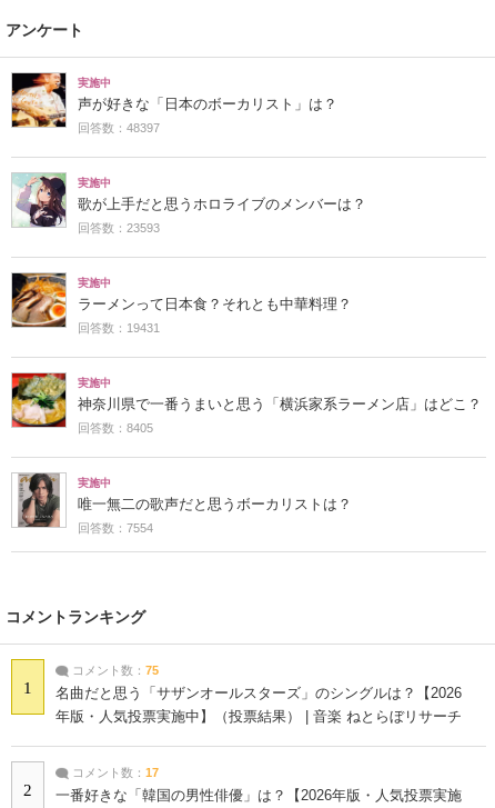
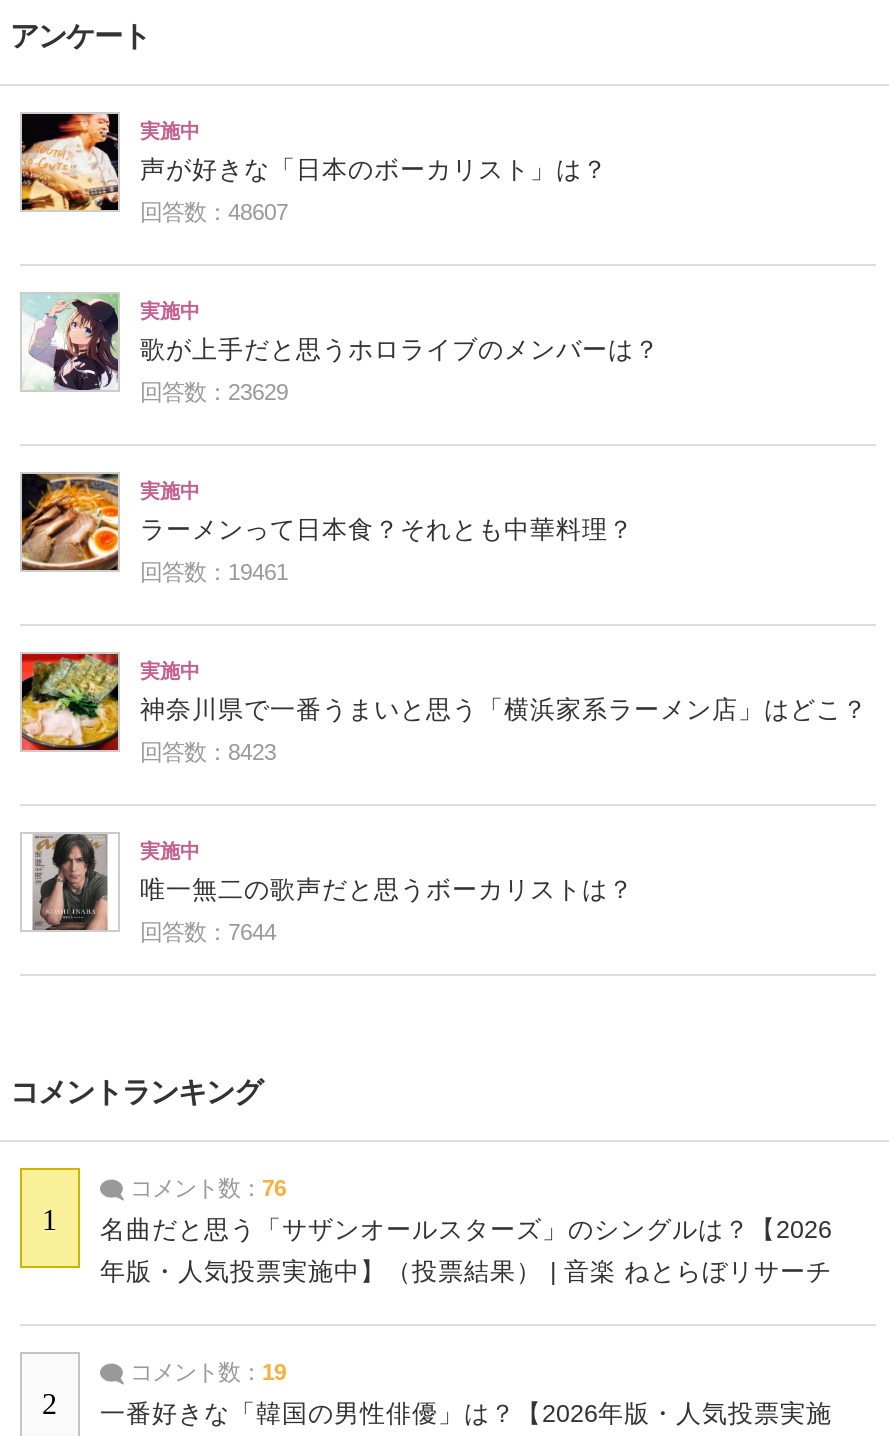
- 回答数：48397
+ 回答数：48607

- 回答数：23593
+ 回答数：23629

- 回答数：19431
+ 回答数：19461

- 回答数：8405
+ 回答数：8423

- 回答数：7554
+ 回答数：7644

- コメント数：75
+ コメント数：76

- コメント数：17
+ コメント数：19
